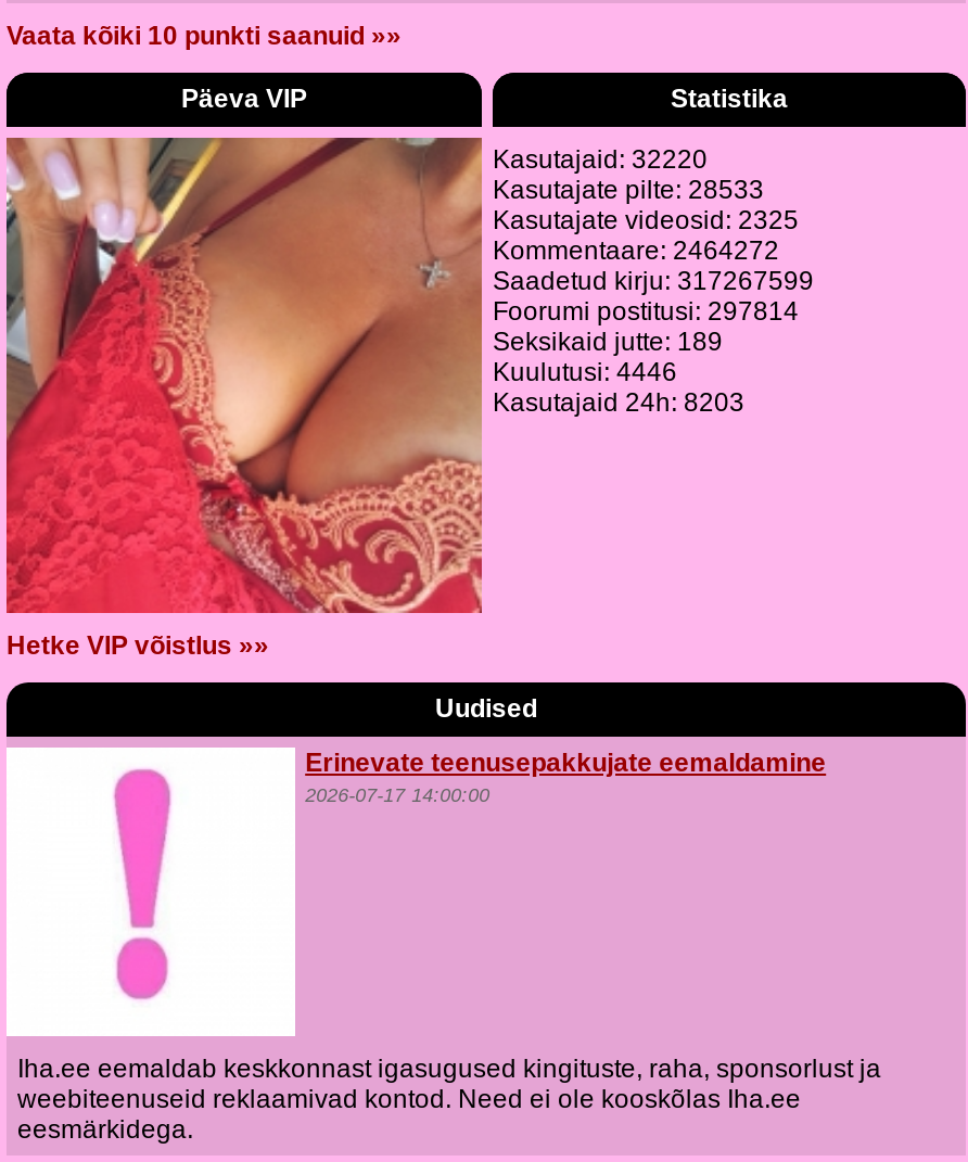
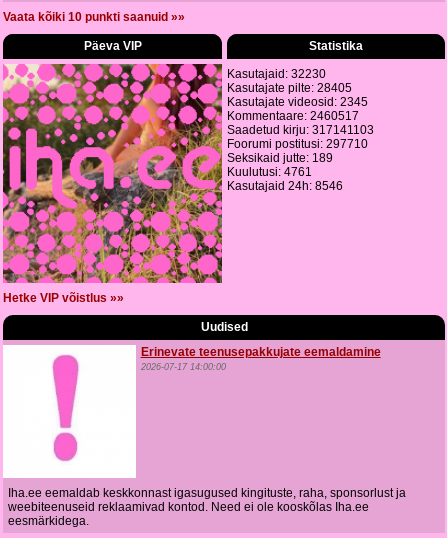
- [image]
- Kasutajaid: 32220
+ [image]
+ Kasutajaid: 32230

- Kasutajate pilte: 28533
+ Kasutajate pilte: 28405

- Kasutajate videosid: 2325
+ Kasutajate videosid: 2345

- Kommentaare: 2464272
+ Kommentaare: 2460517

- Saadetud kirju: 317267599
+ Saadetud kirju: 317141103

- Foorumi postitusi: 297814
+ Foorumi postitusi: 297710

- Kuulutusi: 4446
+ Kuulutusi: 4761

- Kasutajaid 24h: 8203
+ Kasutajaid 24h: 8546
